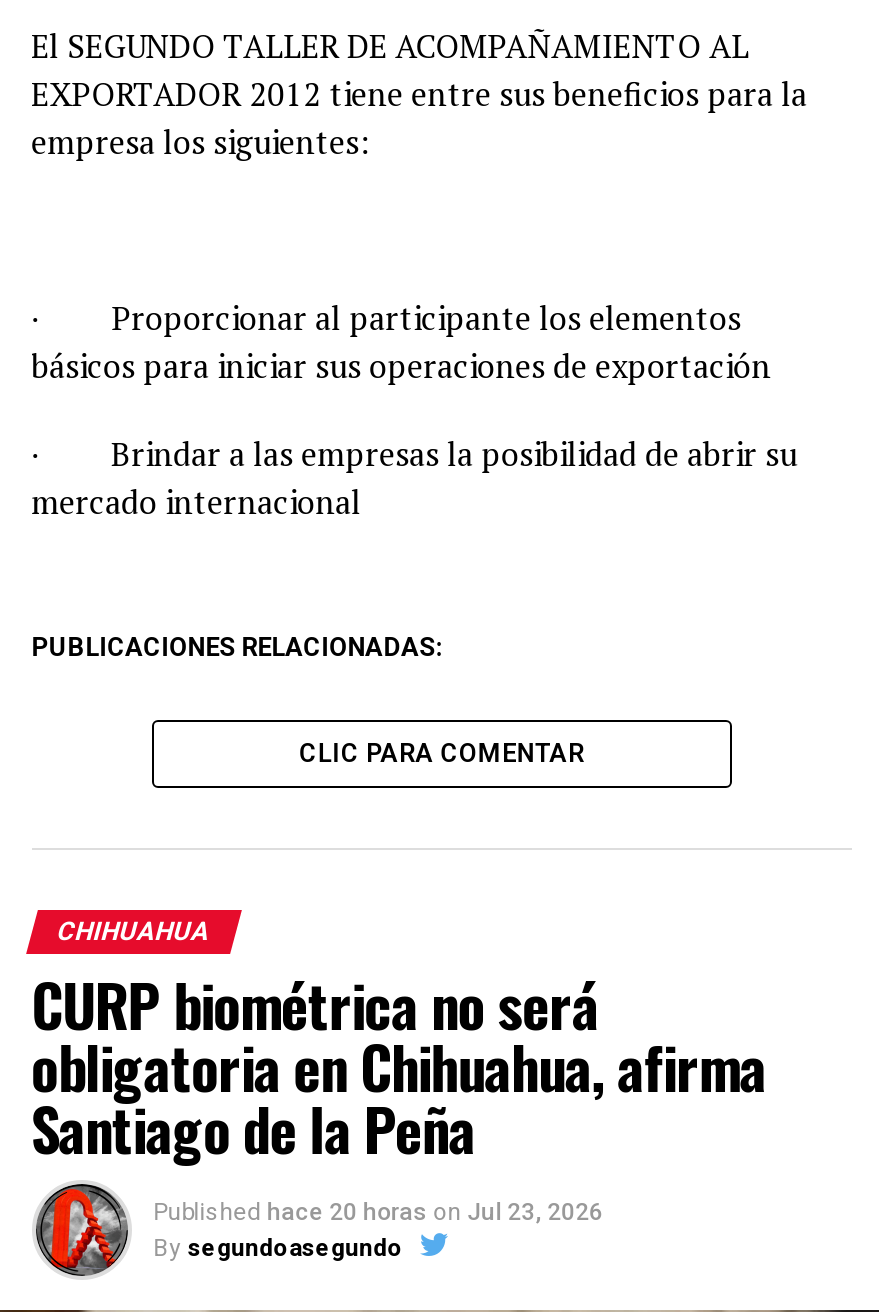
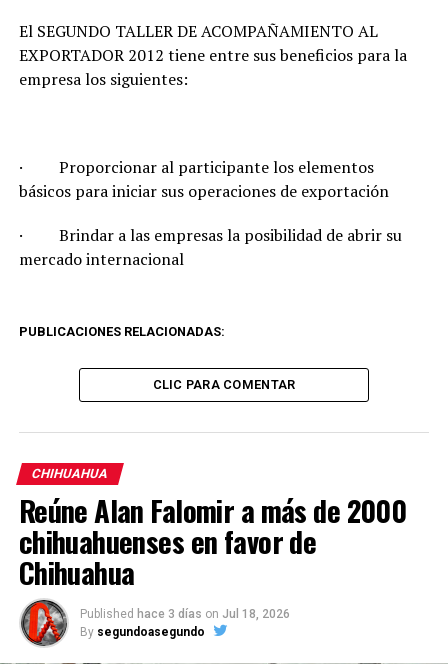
- CURP biométrica no será
- obligatoria en Chihuahua, afirma
- Santiago de la Peña
- Published hace 20 horas on Jul 23, 2026
+ Reúne Alan Falomir a más de 2000
+ chihuahuenses en favor de
+ Chihuahua
+ Published hace 3 días on Jul 18, 2026
